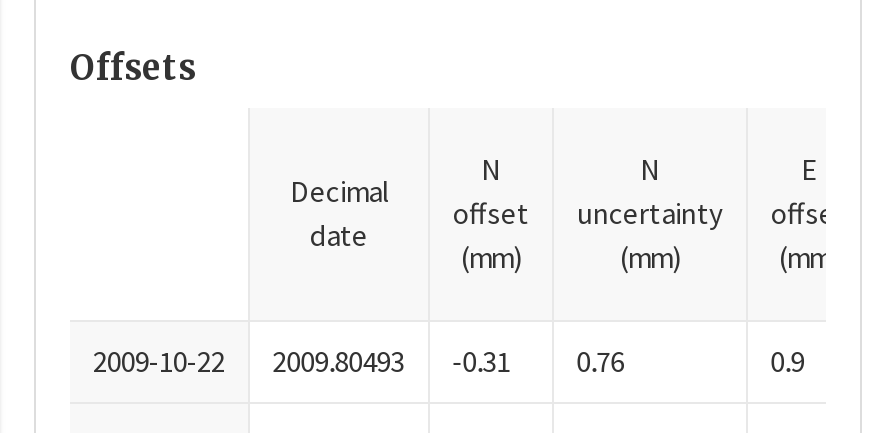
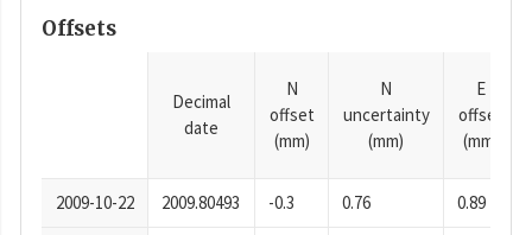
- -0.31
+ -0.3

- 0.9
+ 0.89
